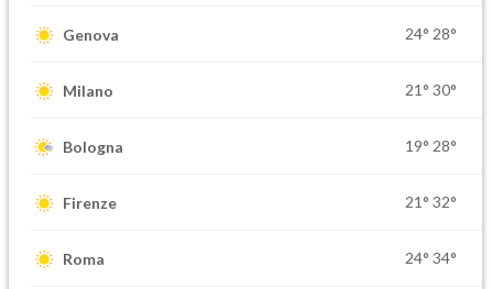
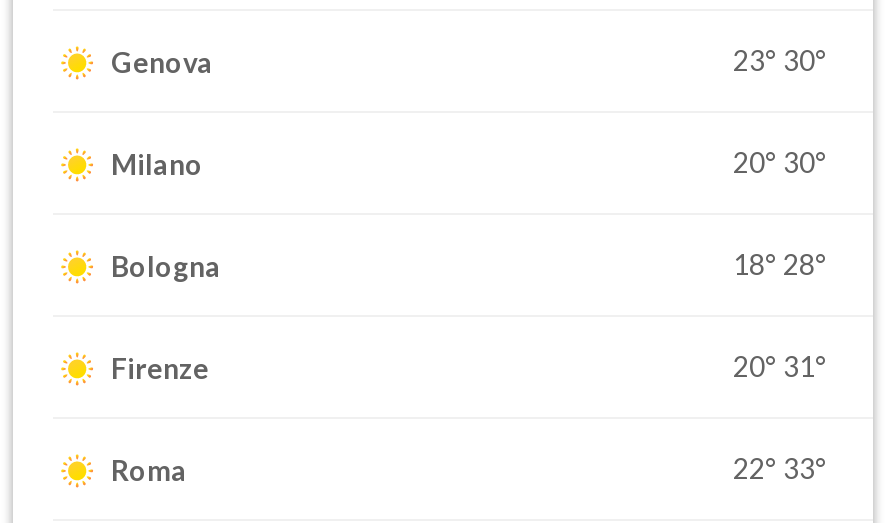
- 24° 28°
+ 23° 30°

- 21° 30°
+ 20° 30°

- 19° 28°
+ 18° 28°

- 21° 32°
+ 20° 31°

- 24° 34°
+ 22° 33°
